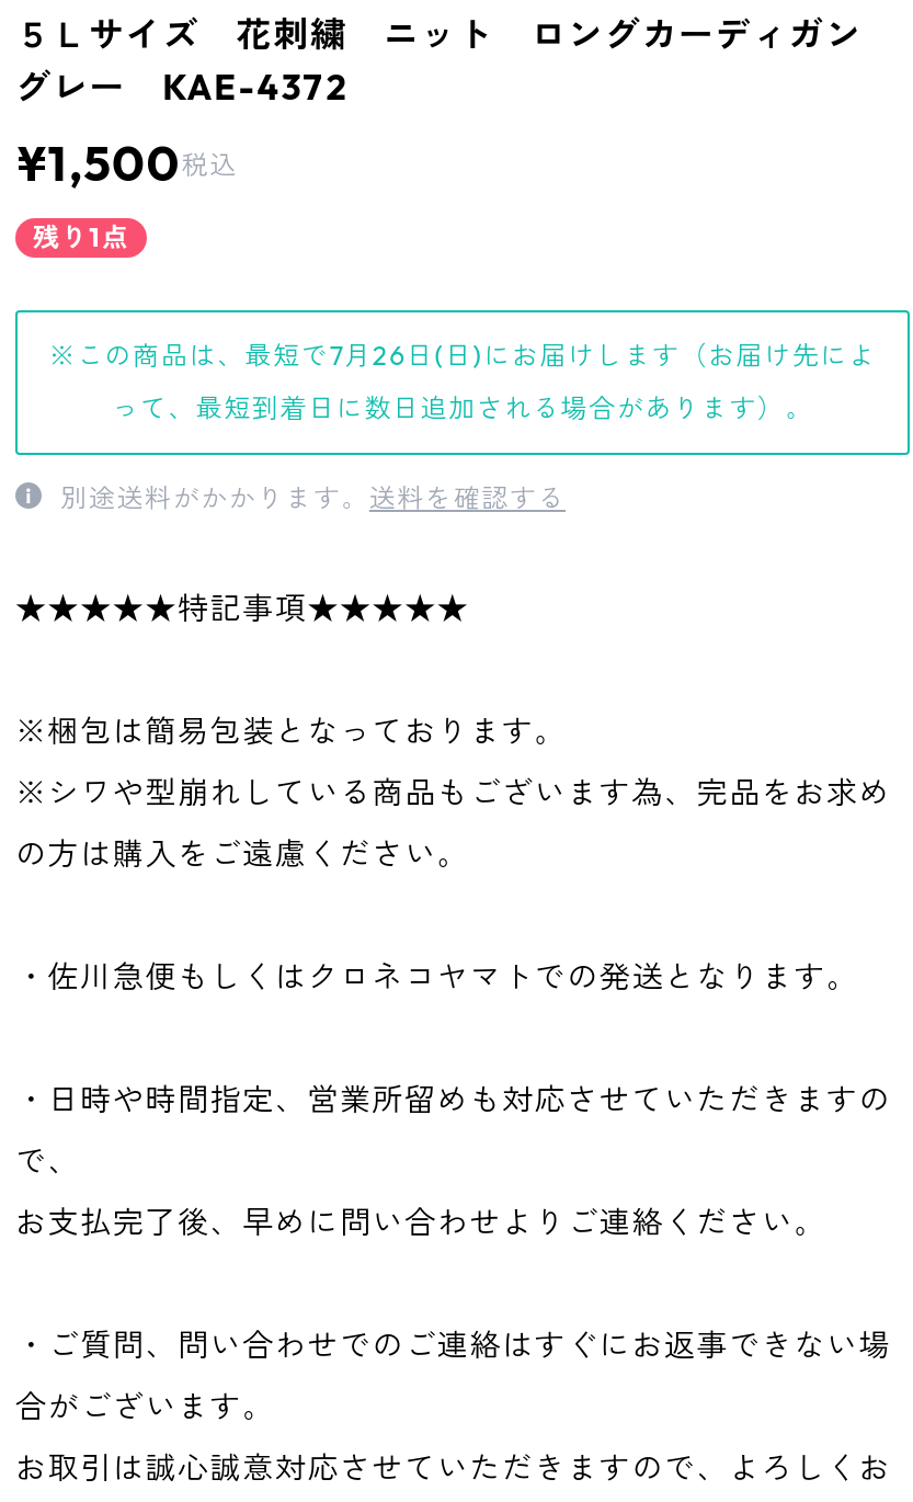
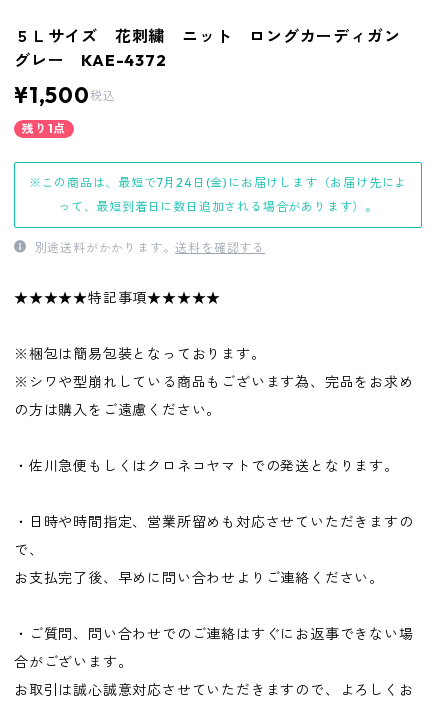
- ※この商品は、最短で7月26日(日)にお届けします（お届け先によ
+ ※この商品は、最短で7月24日(金)にお届けします（お届け先によ
